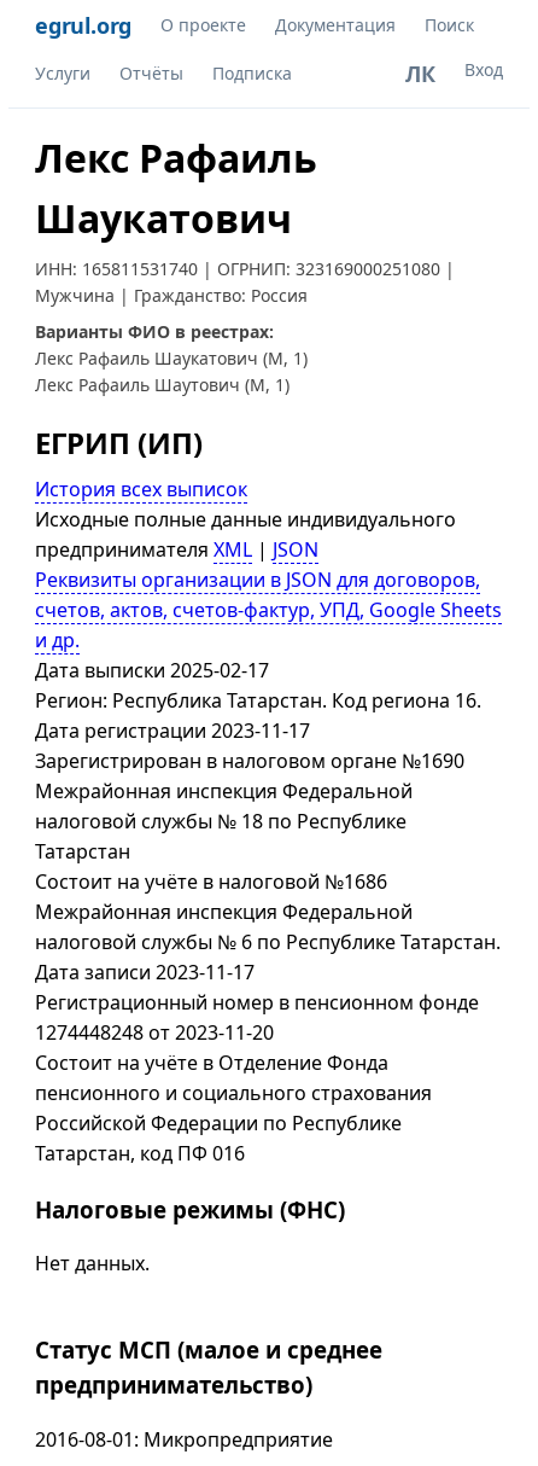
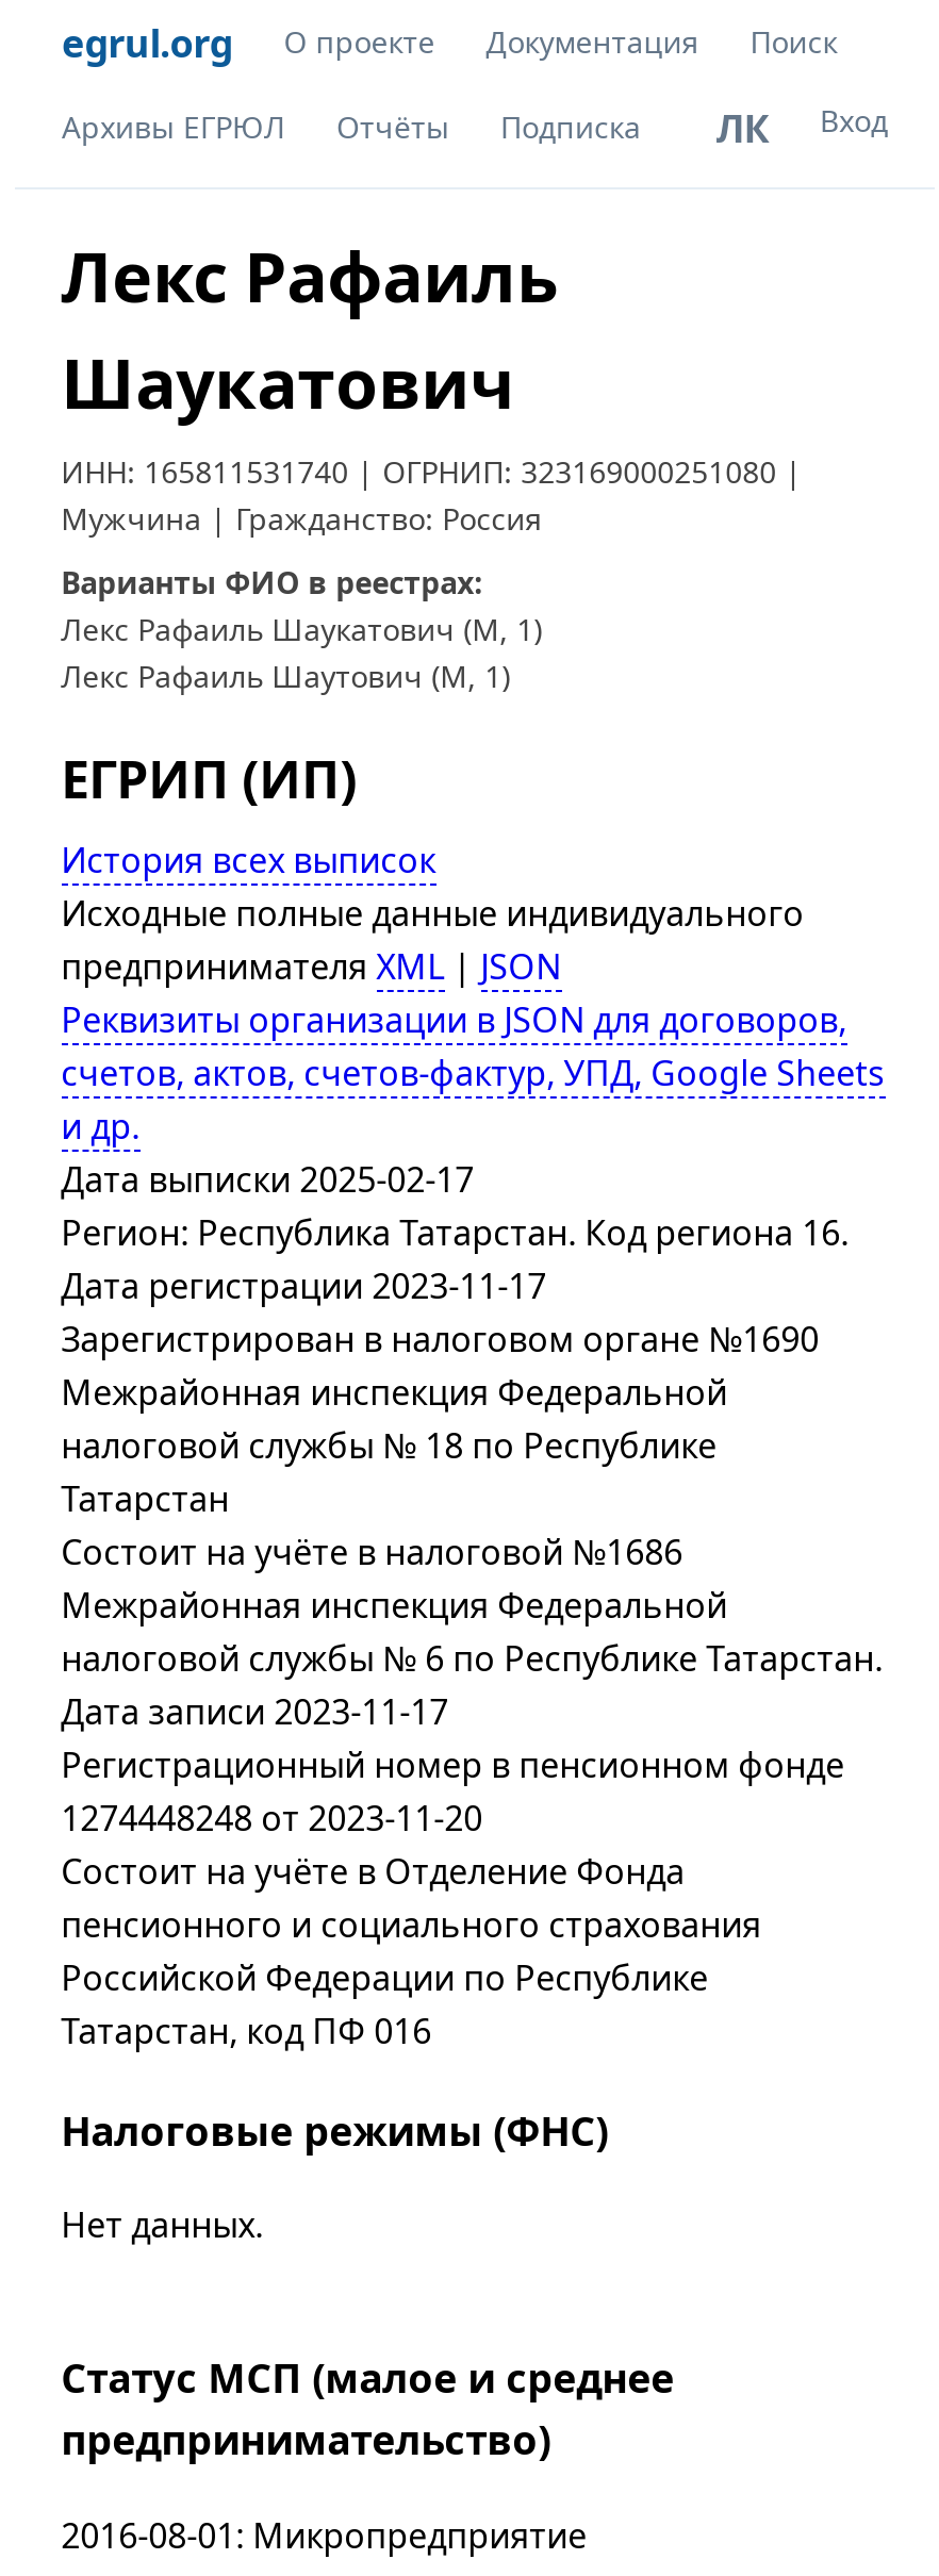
- Услуги
+ Архивы ЕГРЮЛ
